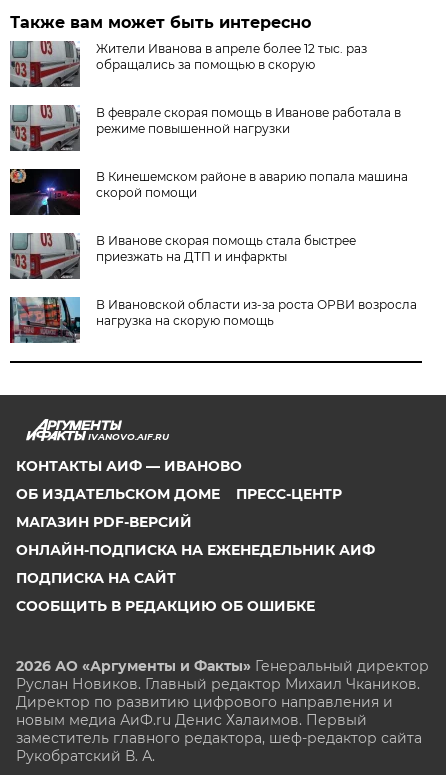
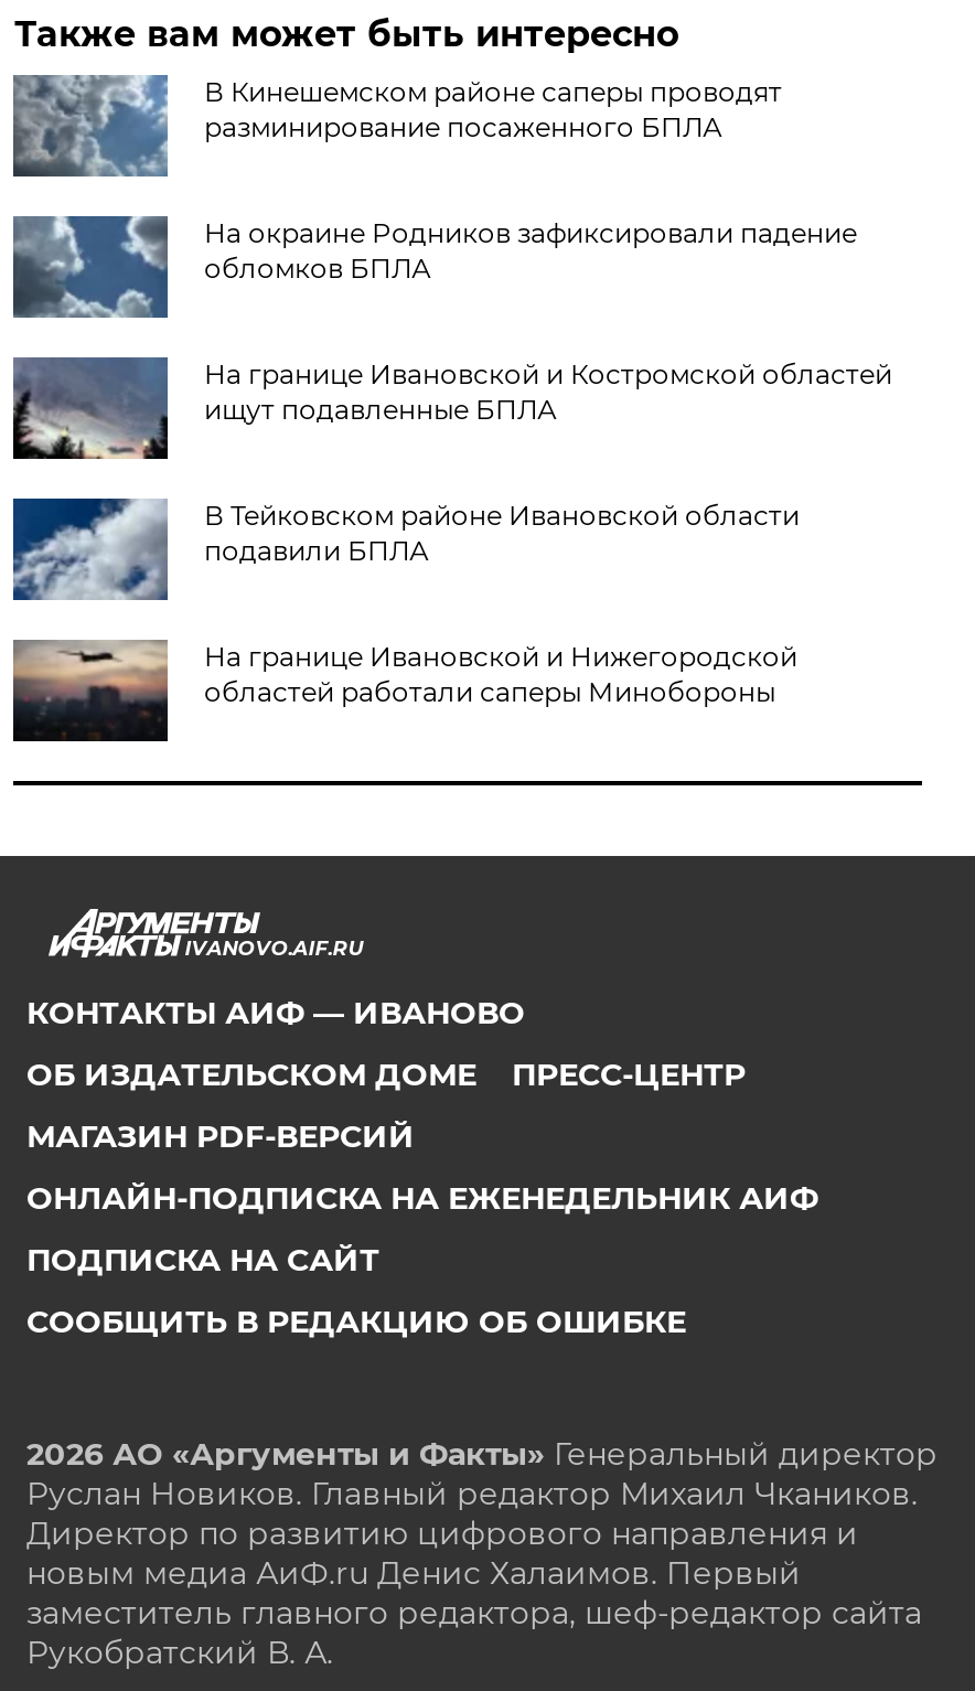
- [image]
- Жители Иванова в апреле более 12 тыс. раз
- обращались за помощью в скорую
+ [image]
+ В Кинешемском районе саперы проводят
+ разминирование посаженного БПЛА

- [image]
- В феврале скорая помощь в Иванове работала в
- режиме повышенной нагрузки
+ [image]
+ На окраине Родников зафиксировали падение
+ обломков БПЛА

- [image]
- В Кинешемском районе в аварию попала машина
- скорой помощи
+ [image]
+ На границе Ивановской и Костромской областей
+ ищут подавленные БПЛА

- [image]
- В Иванове скорая помощь стала быстрее
- приезжать на ДТП и инфаркты
+ [image]
+ В Тейковском районе Ивановской области
+ подавили БПЛА

- [image]
- В Ивановской области из-за роста ОРВИ возросла
- нагрузка на скорую помощь
+ [image]
+ На границе Ивановской и Нижегородской
+ областей работали саперы Минобороны
